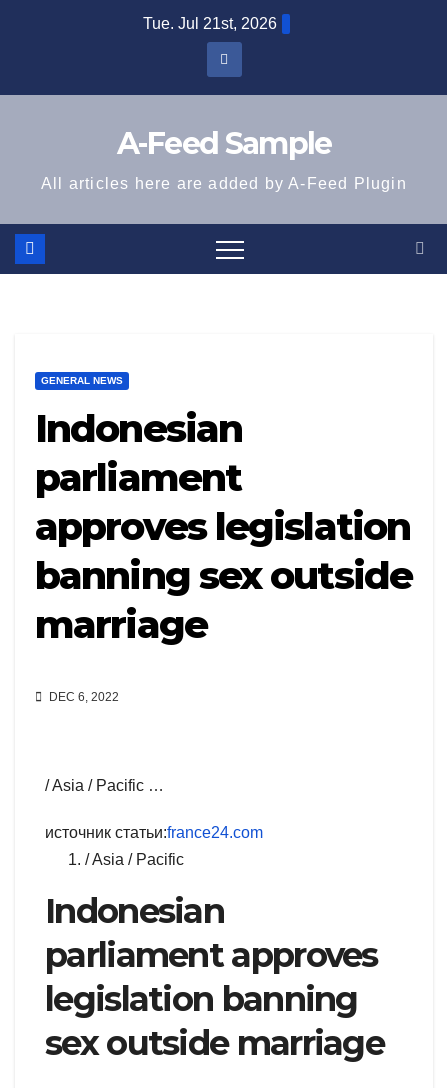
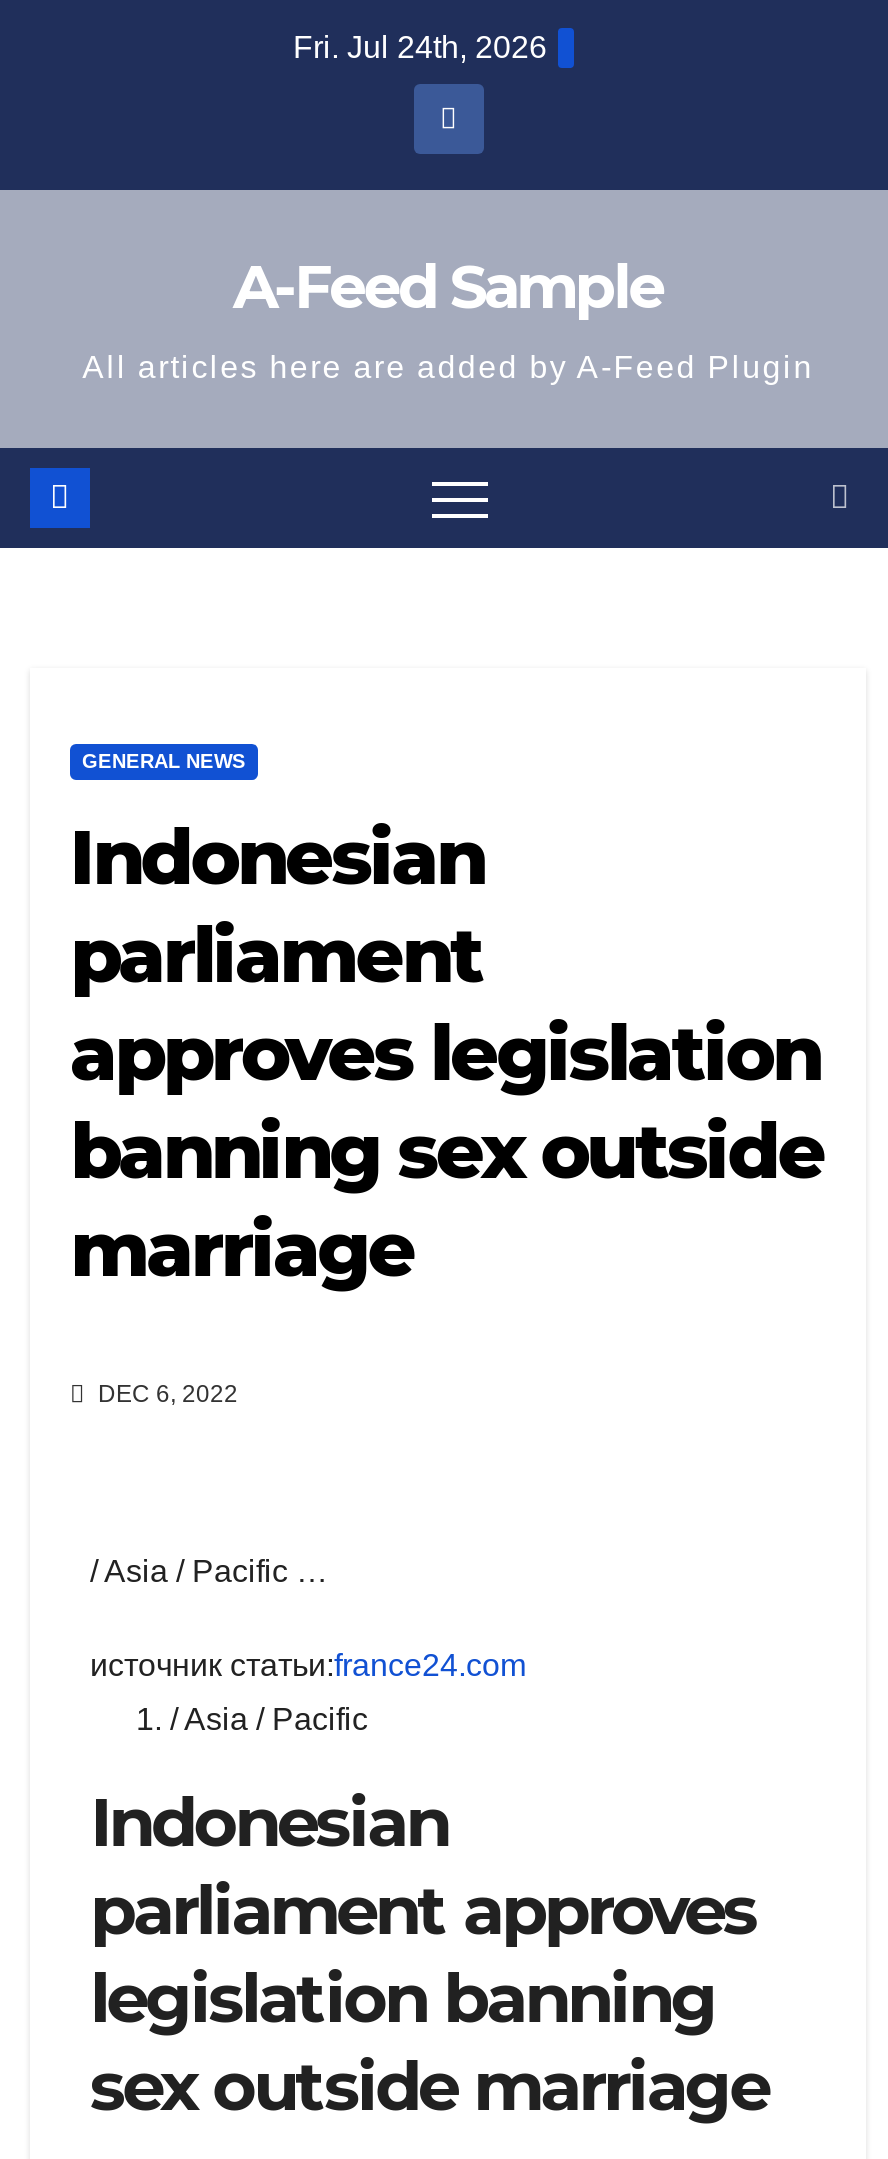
- Tue. Jul 21st, 2026
+ Fri. Jul 24th, 2026
